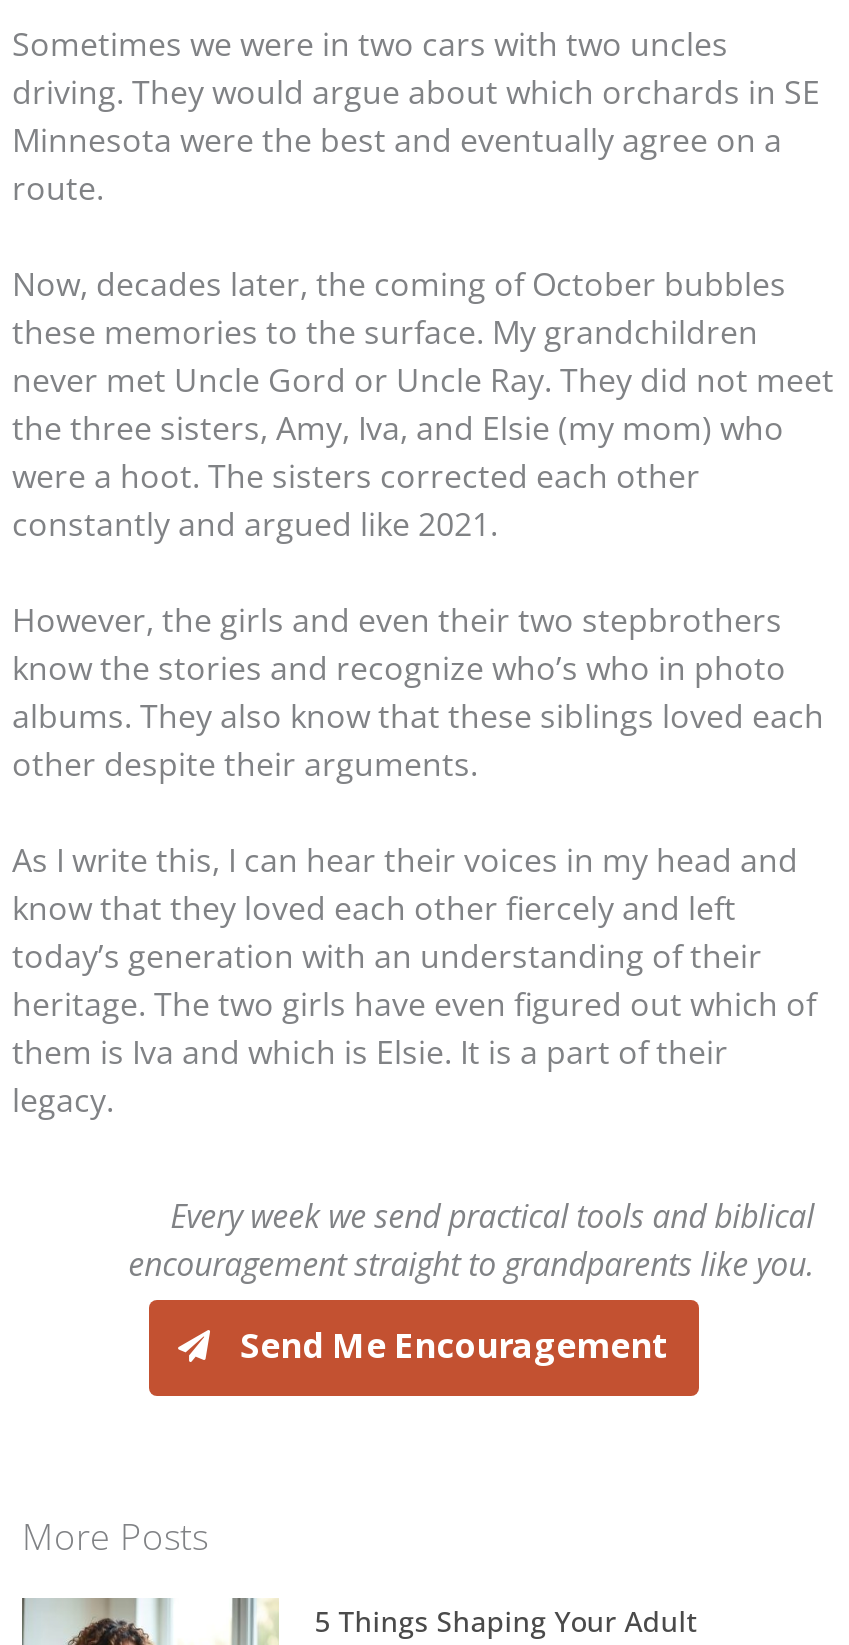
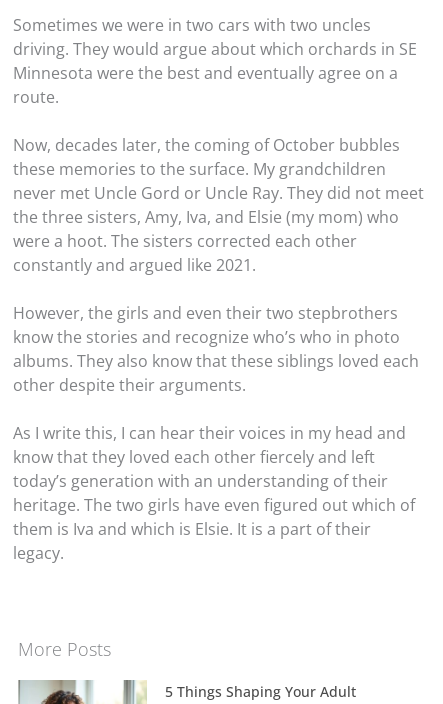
- Every week we send practical tools and biblical
- encouragement straight to grandparents like you.
- Send Me Encouragement
